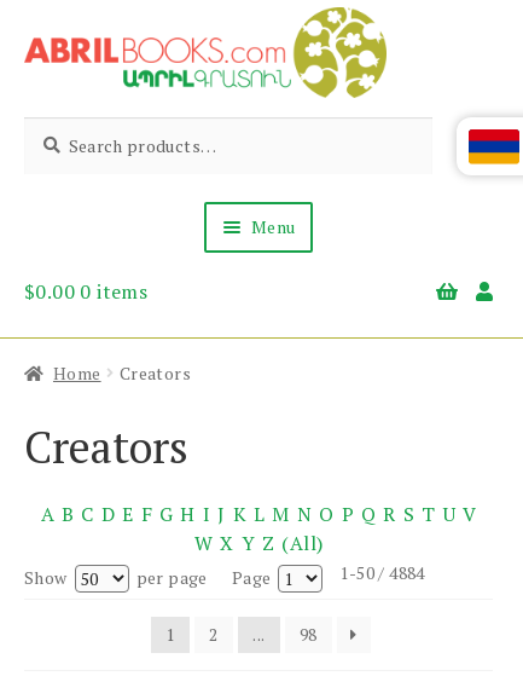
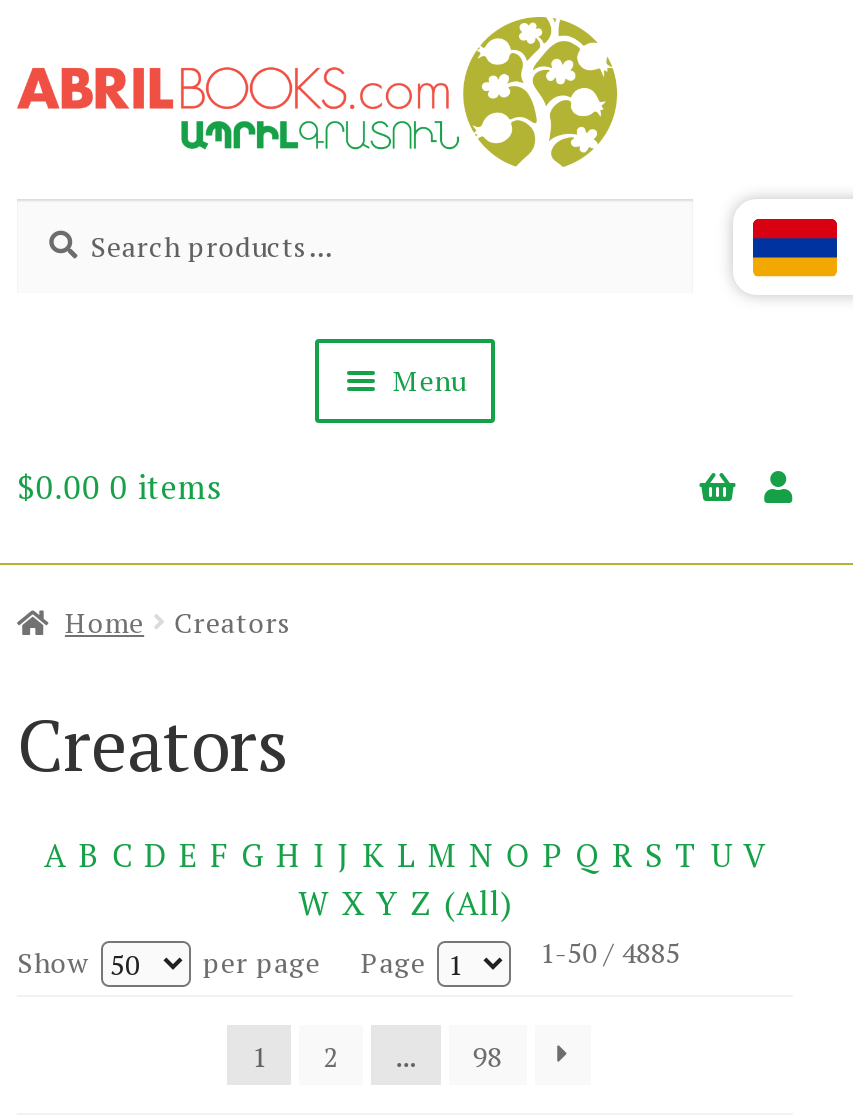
- 1-50 / 4884
+ 1-50 / 4885
